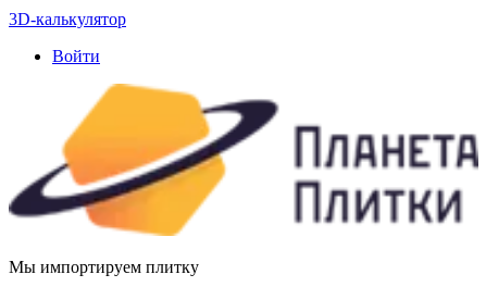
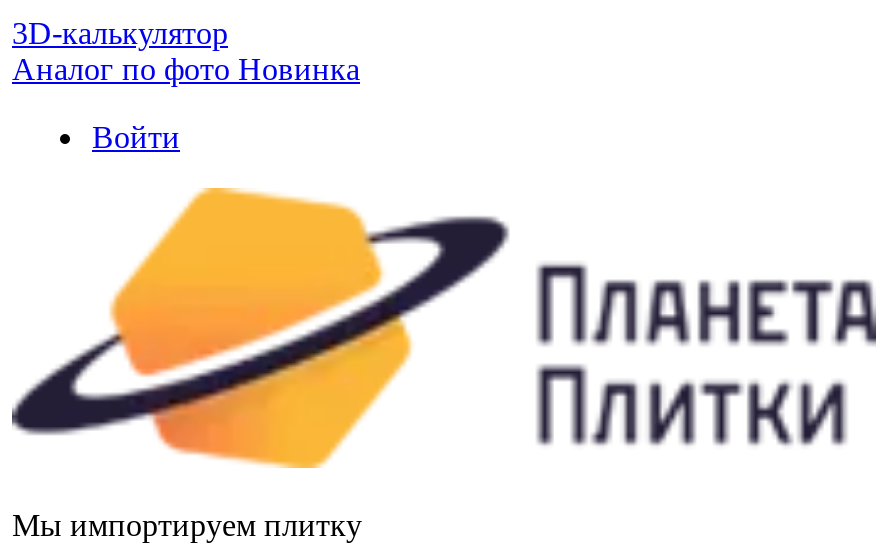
+ Аналог по фото Новинка
